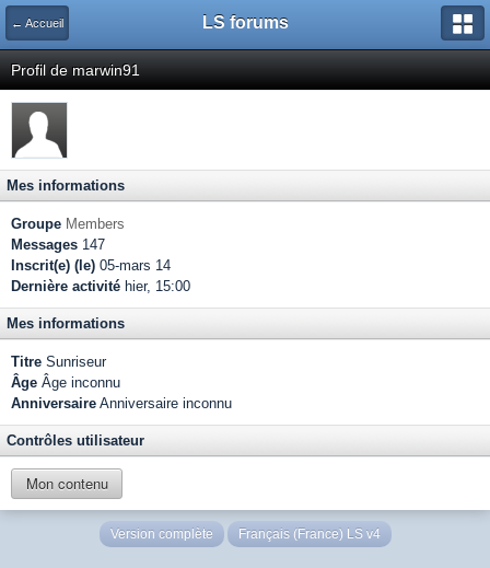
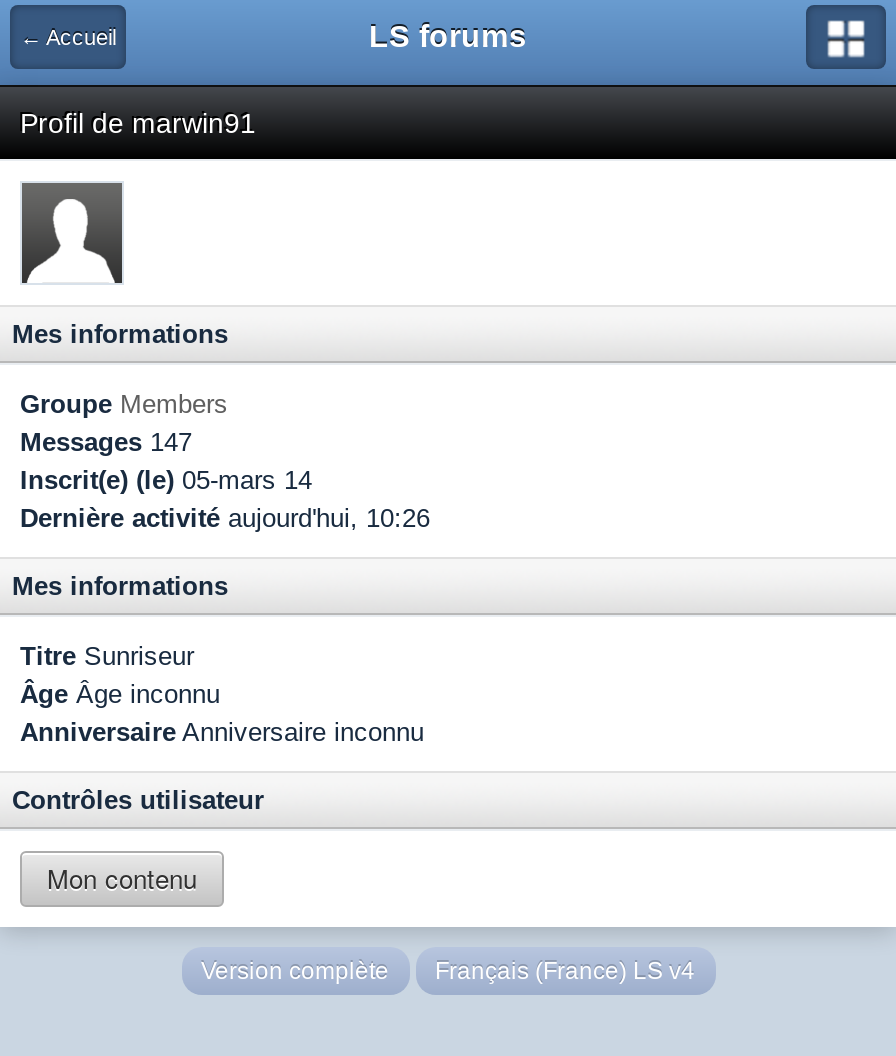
- Dernière activité hier, 15:00
+ Dernière activité aujourd'hui, 10:26
